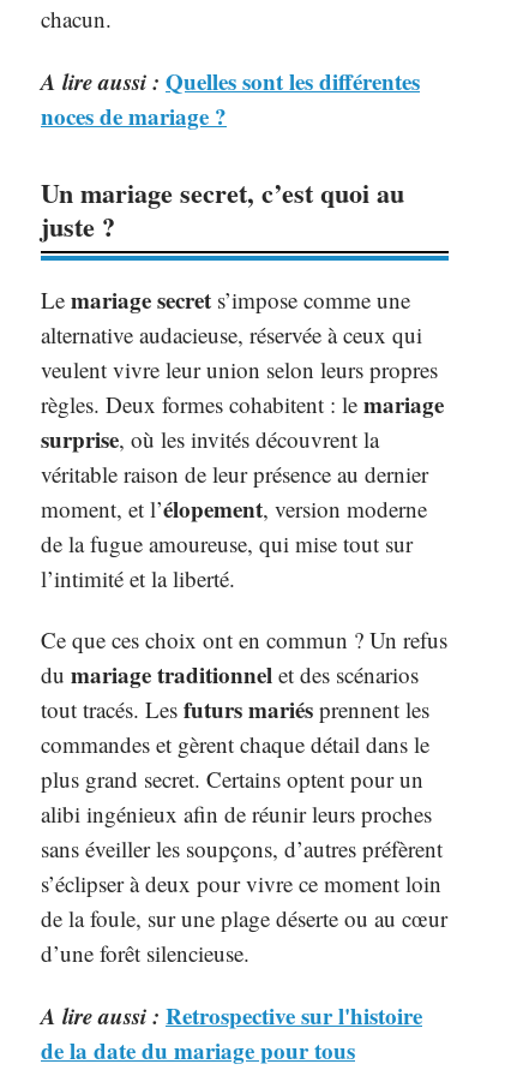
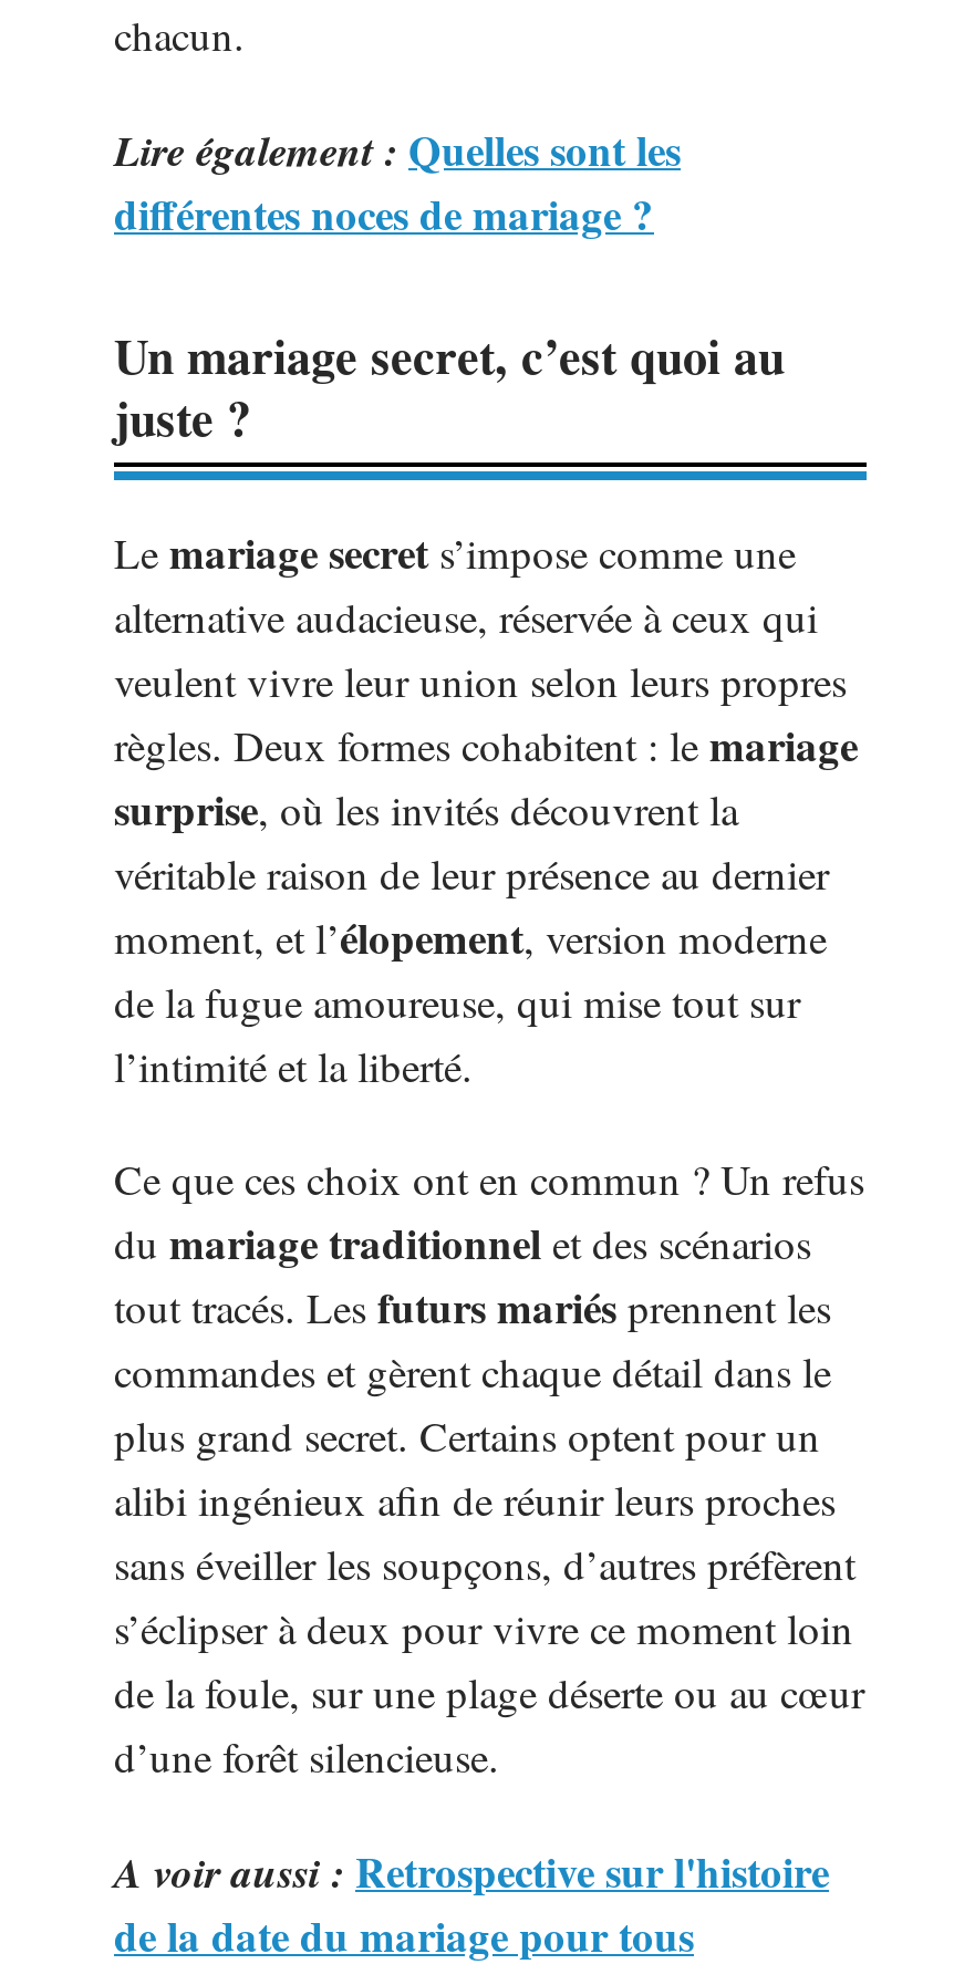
- A lire aussi : Quelles sont les différentes
- noces de mariage ?
+ Lire également : Quelles sont les
+ différentes noces de mariage ?

- A lire aussi : Retrospective sur l'histoire
+ A voir aussi : Retrospective sur l'histoire
